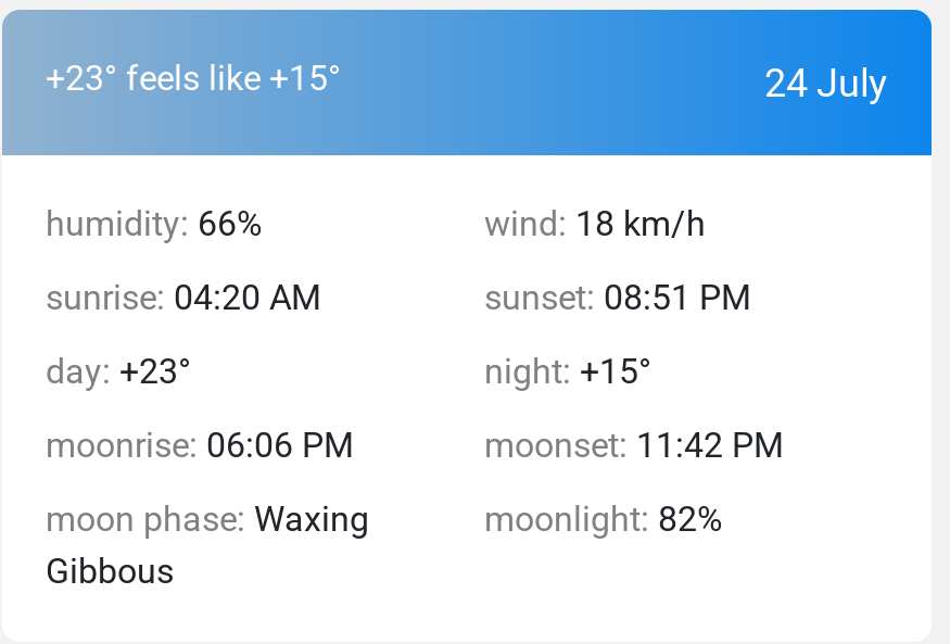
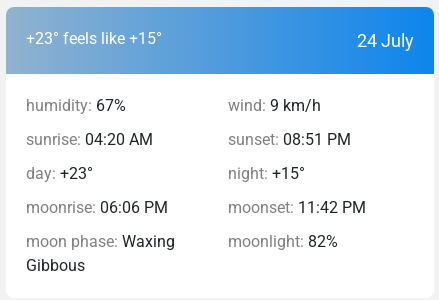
- humidity: 66%
+ humidity: 67%

- wind: 18 km/h
+ wind: 9 km/h
